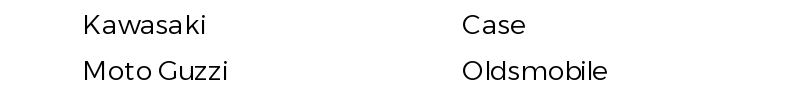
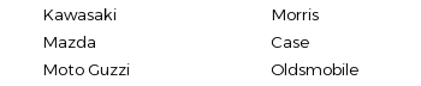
+ Morris
+ Mazda
